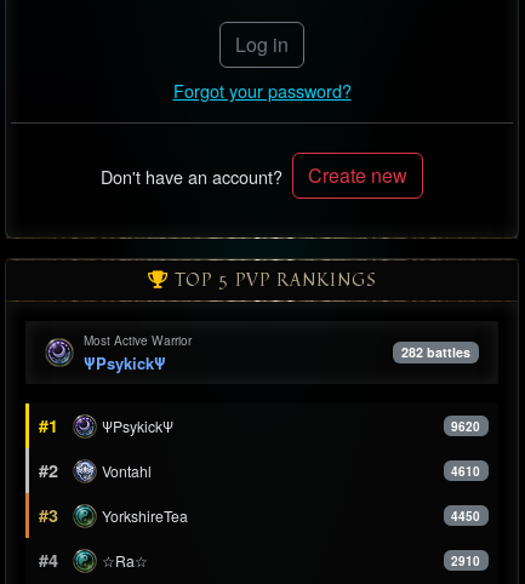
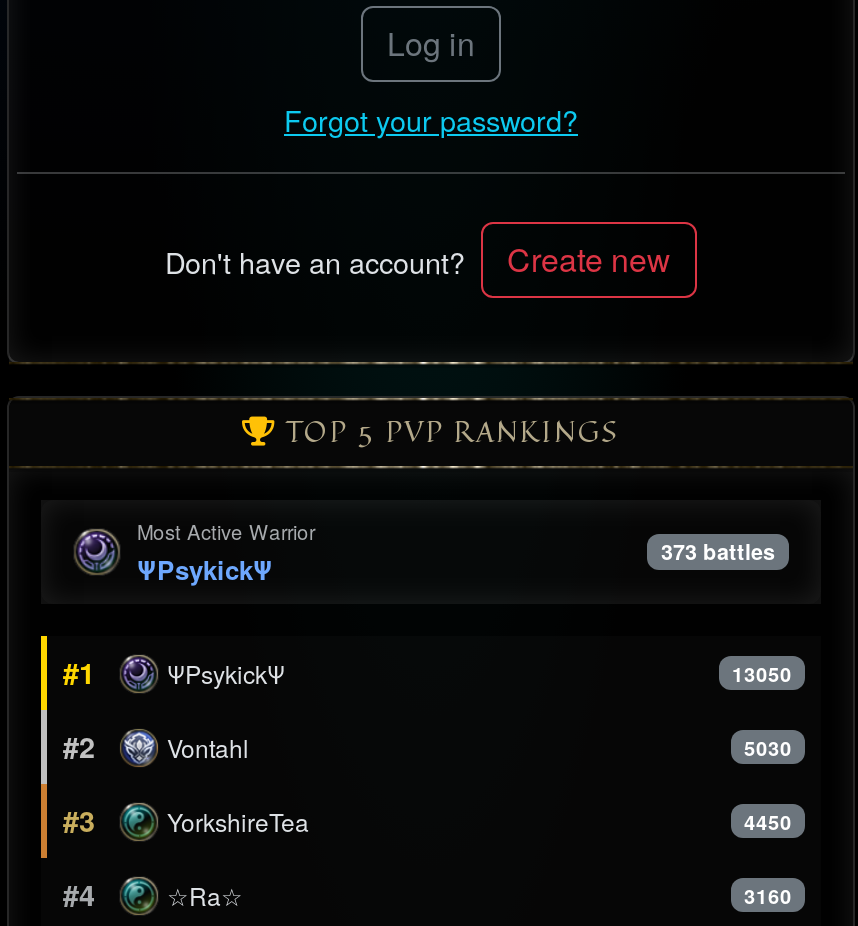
- 282 battles
+ 373 battles

- 9620
+ 13050

- 4610
+ 5030

- 2910
+ 3160
